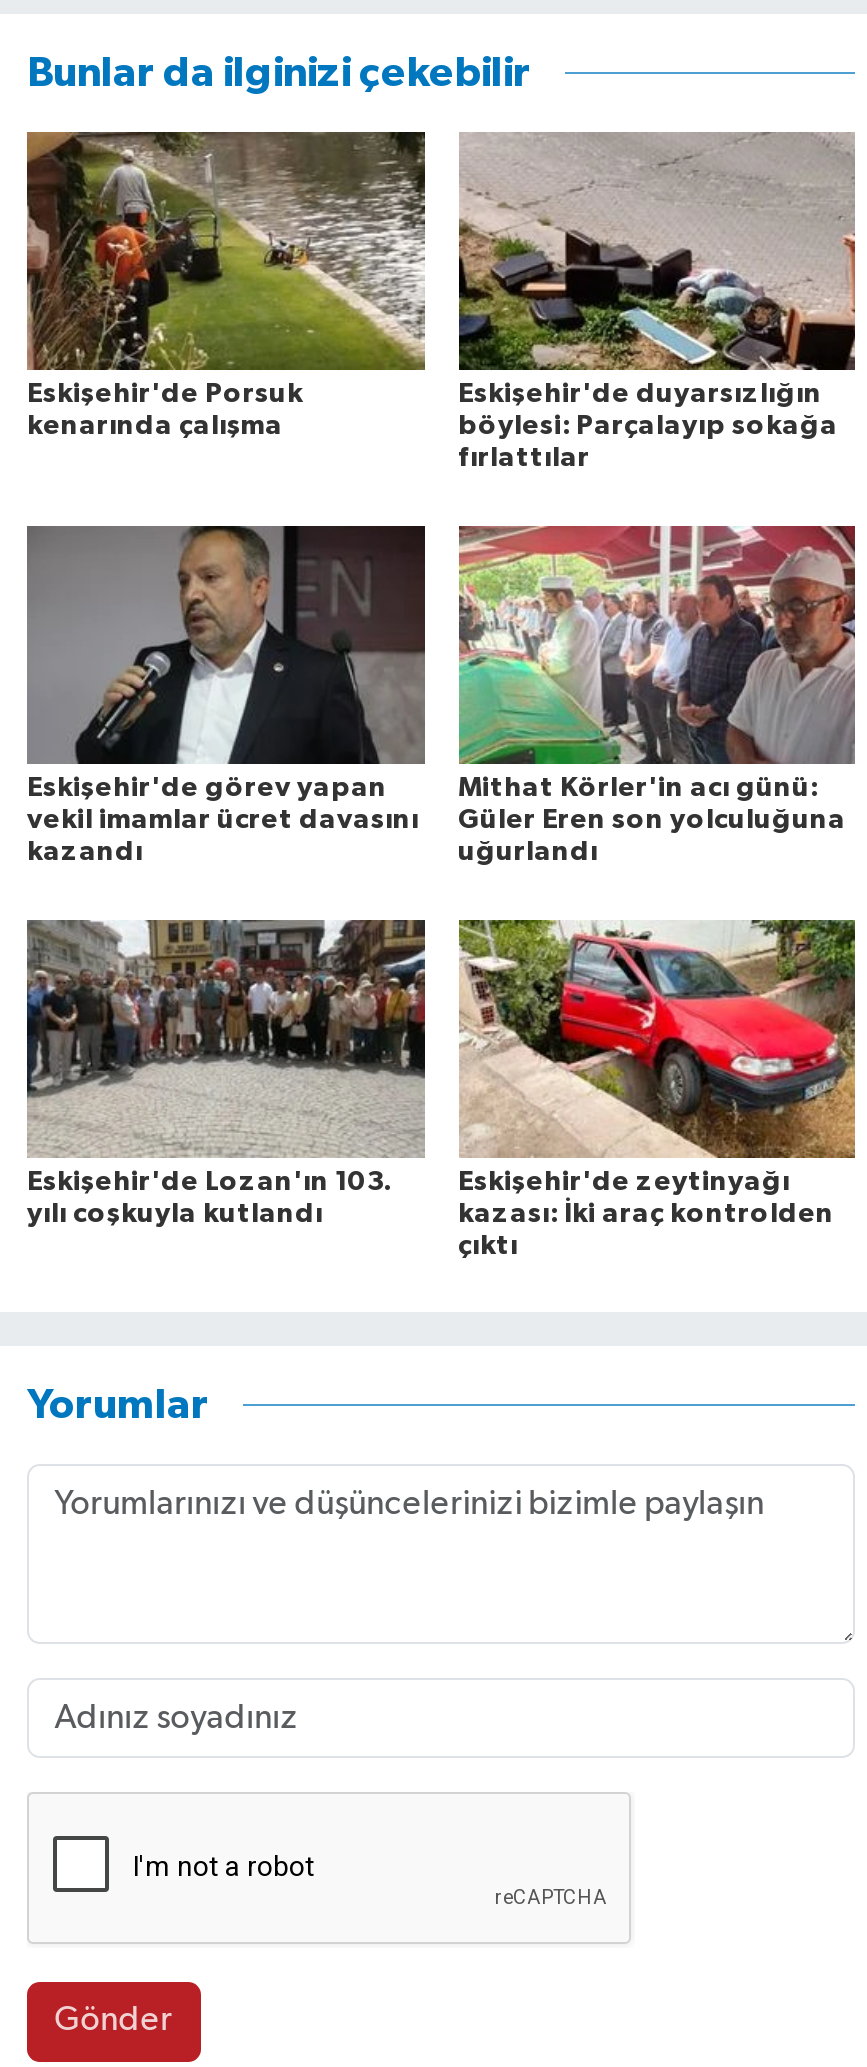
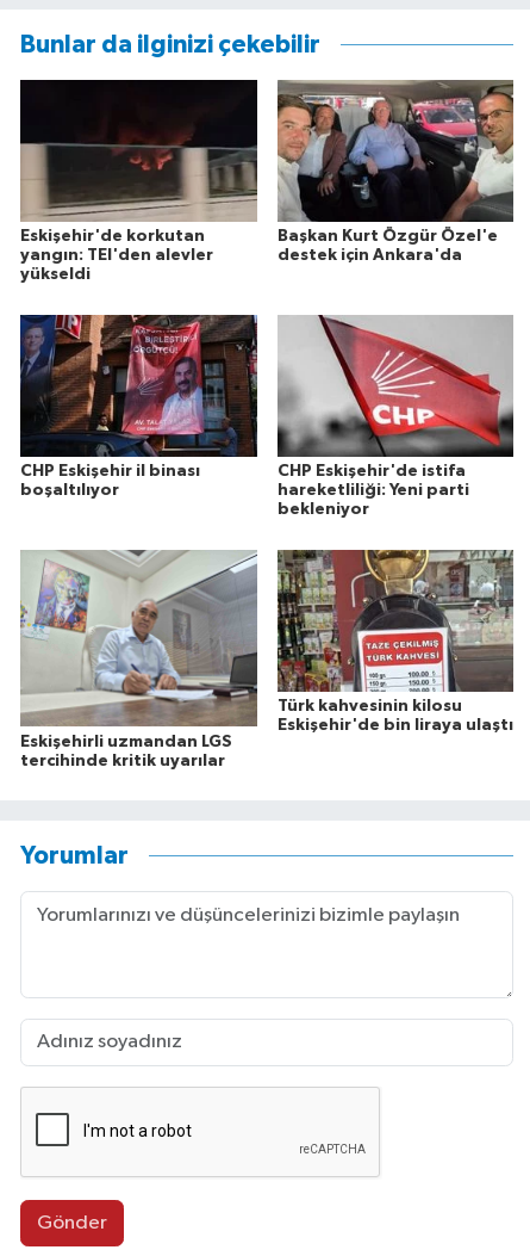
- [image]
- Eskişehir'de Porsuk
- kenarında çalışma
+ [image]
+ Eskişehir'de korkutan
+ yangın: TEI'den alevler
+ yükseldi

- [image]
- Eskişehir'de duyarsızlığın
- böylesi: Parçalayıp sokağa
- fırlattılar
+ [image]
+ Başkan Kurt Özgür Özel'e
+ destek için Ankara'da

- [image]
- Eskişehir'de görev yapan
- vekil imamlar ücret davasını
- kazandı
+ [image]
+ CHP Eskişehir il binası
+ boşaltılıyor

- [image]
- Mithat Körler'in acı günü:
- Güler Eren son yolculuğuna
- uğurlandı
+ [image]
+ CHP Eskişehir'de istifa
+ hareketliliği: Yeni parti
+ bekleniyor

- [image]
- Eskişehir'de Lozan'ın 103.
- yılı coşkuyla kutlandı
+ [image]
+ Eskişehirli uzmandan LGS
+ tercihinde kritik uyarılar

- [image]
- Eskişehir'de zeytinyağı
- kazası: İki araç kontrolden
- çıktı
+ [image]
+ Türk kahvesinin kilosu
+ Eskişehir'de bin liraya ulaştı
